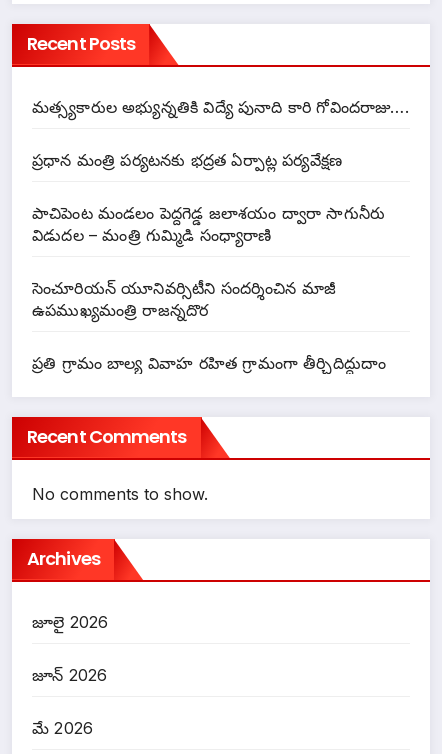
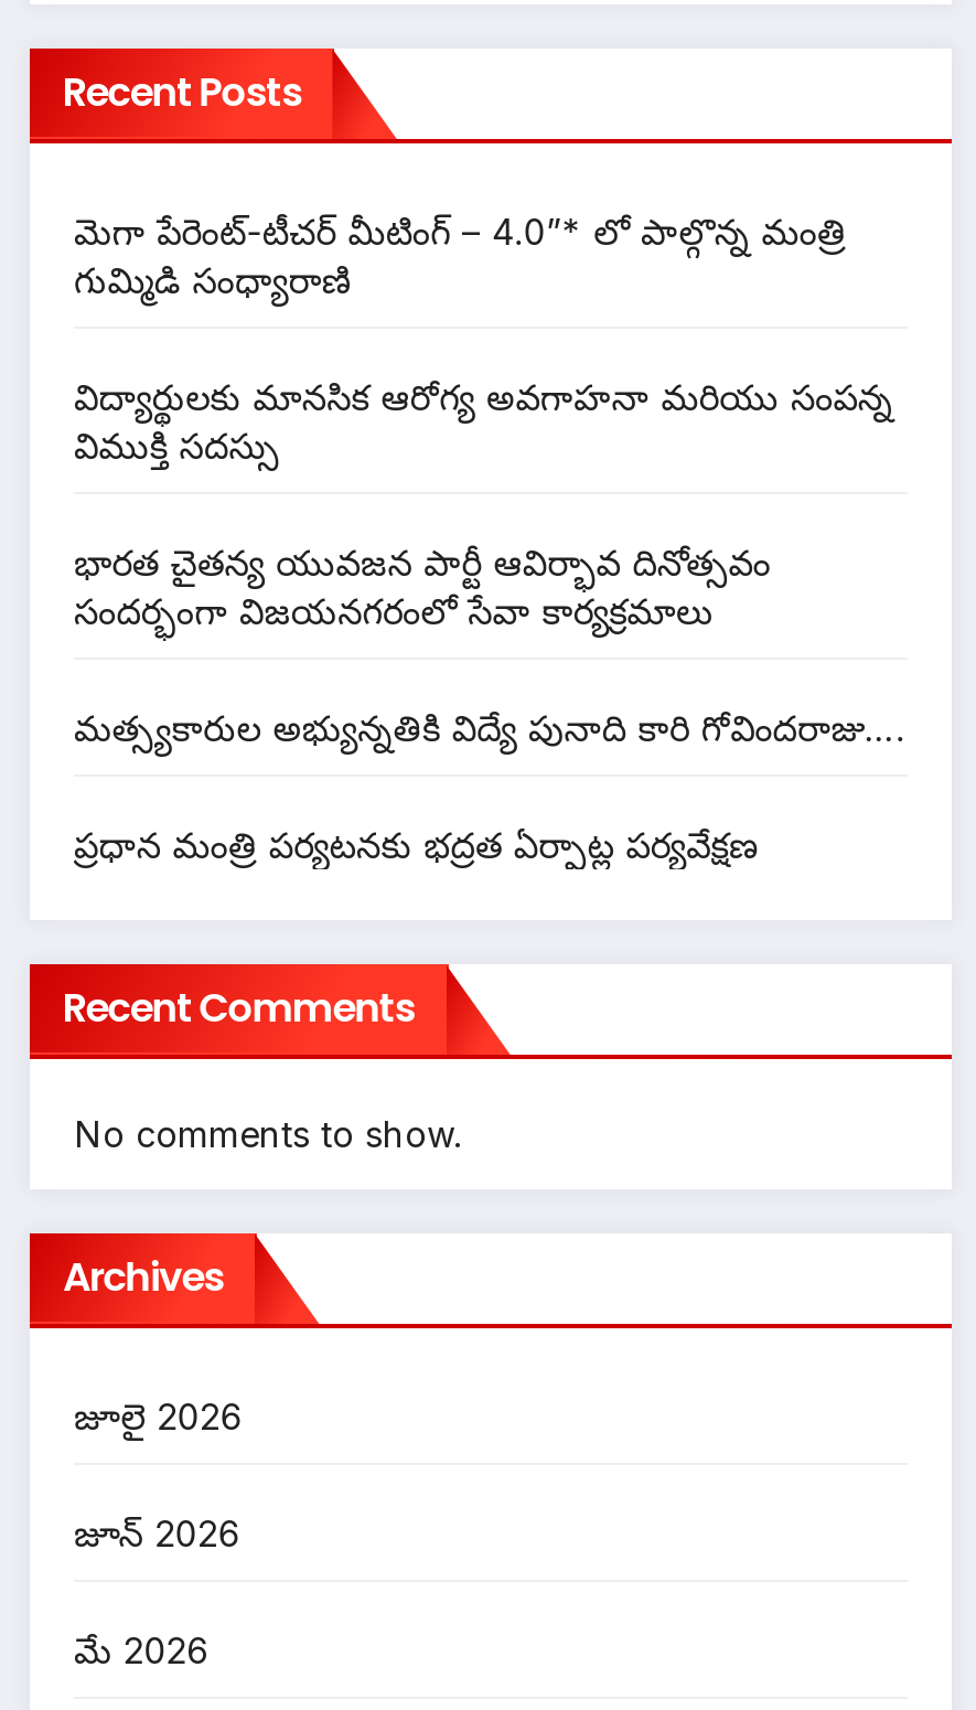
+ మెగా పేరెంట్-టీచర్ మీటింగ్ – 4.0”* లో పాల్గొన్న మంత్రి
+ గుమ్మిడి సంధ్యారాణి
+ విద్యార్థులకు మానసిక ఆరోగ్య అవగాహనా మరియు సంపన్న
+ విముక్తి సదస్సు
+ భారత చైతన్య యువజన పార్టీ ఆవిర్భావ దినోత్సవం
+ సందర్భంగా విజయనగరంలో సేవా కార్యక్రమాలు

moved down: మత్స్యకారుల అభ్యున్నతికి విద్యే పునాది కారి గోవిందరాజు…. | ప్రధాన మంత్రి పర్యటనకు భద్రత ఏర్పాట్ల పర్యవేక్షణ

- పాచిపెంట మండలం పెద్దగెడ్డ జలాశయం ద్వారా సాగునీరు
- విడుదల – మంత్రి గుమ్మిడి సంధ్యారాణి
- సెంచూరియన్ యూనివర్సిటీని సందర్శించిన మాజీ
- ఉపముఖ్యమంత్రి రాజన్నదొర
- ప్రతి గ్రామం బాల్య వివాహ రహిత గ్రామంగా తీర్చిదిద్దుదాం
